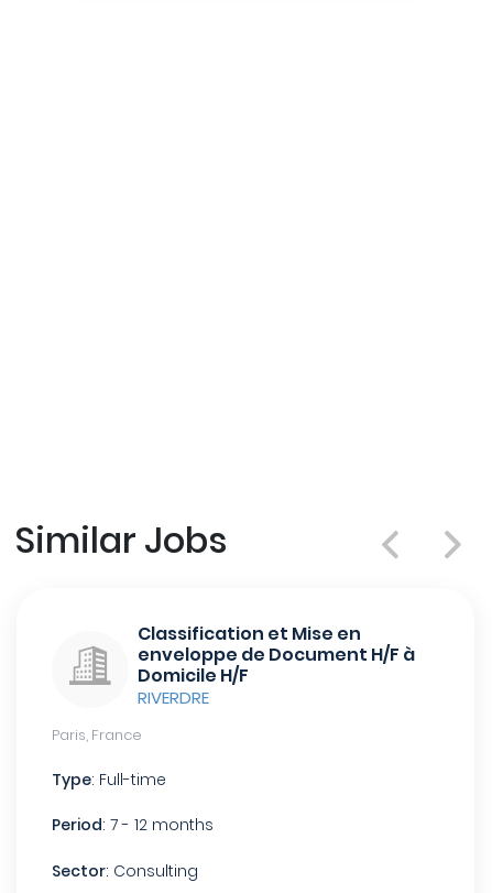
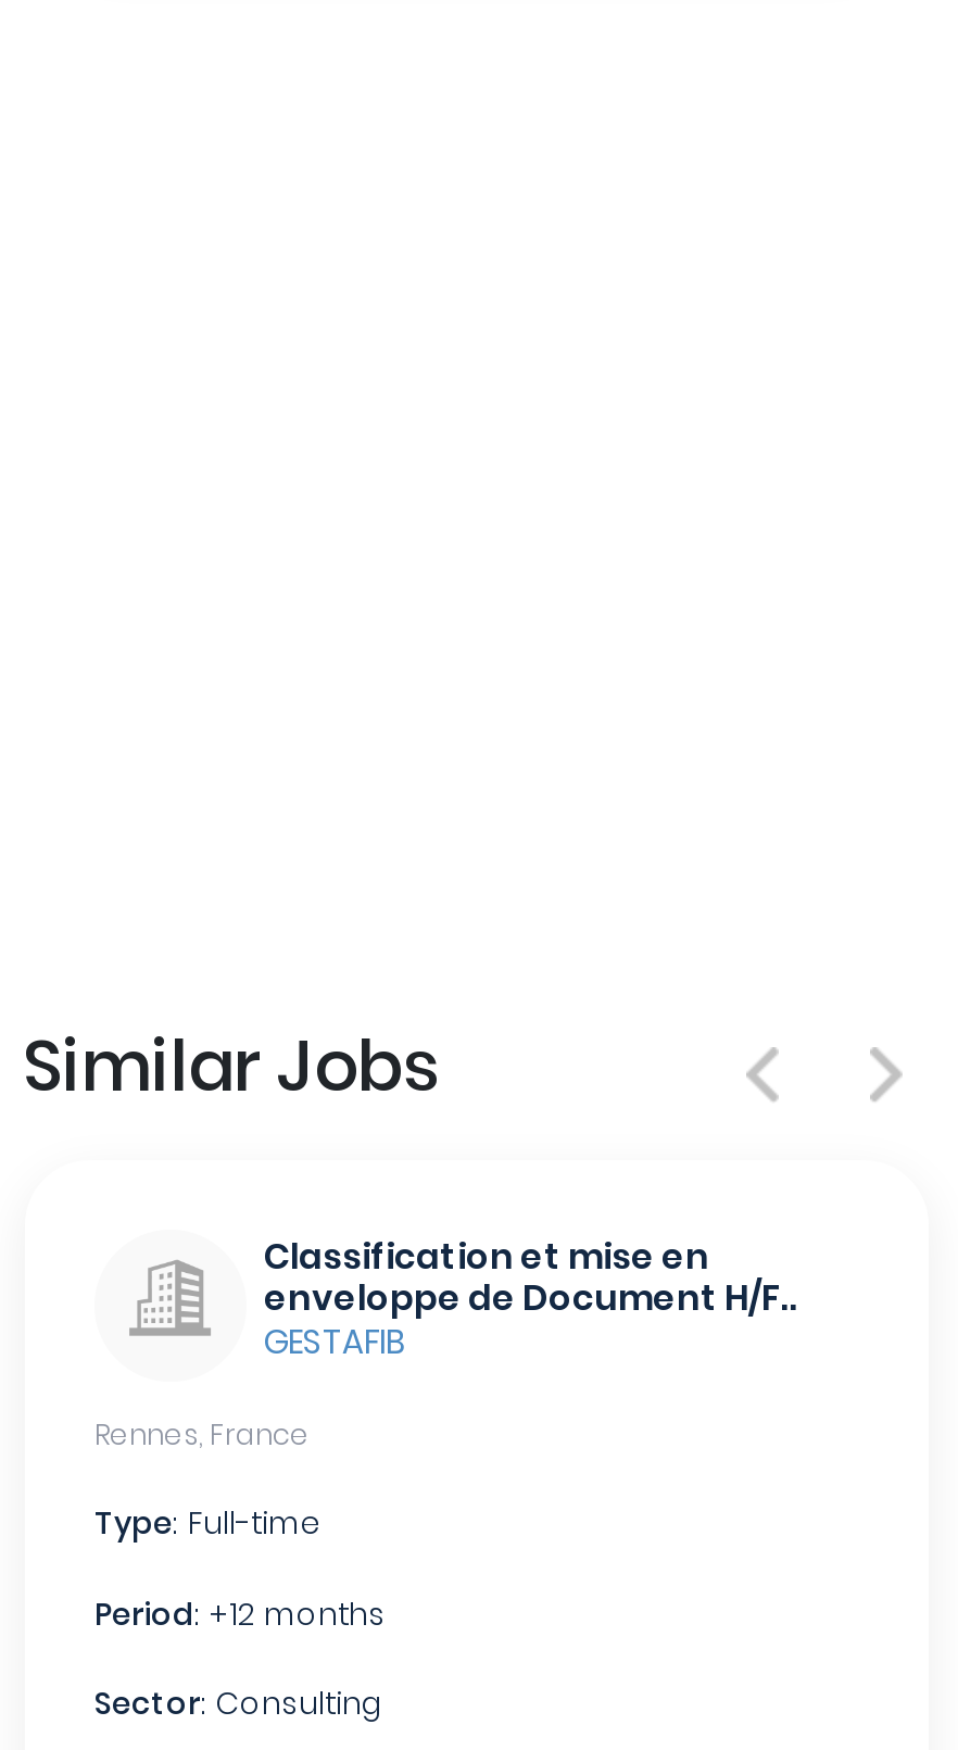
- Classification et Mise en
- enveloppe de Document H/F à
- Domicile H/F
- RIVERDRE
+ Classification et mise en
+ enveloppe de Document H/F..
+ GESTAFIB

- Paris, France
+ Rennes, France

- Period: 7 - 12 months
+ Period: +12 months
